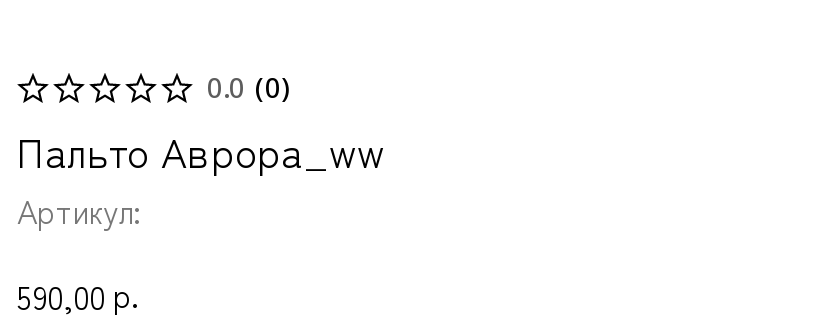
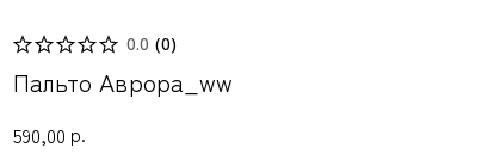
- Артикул:
